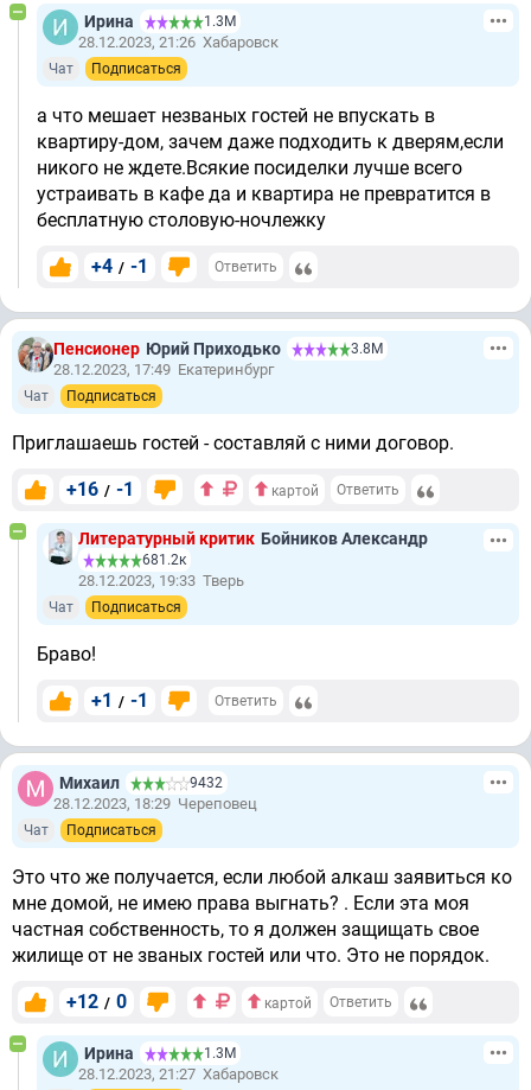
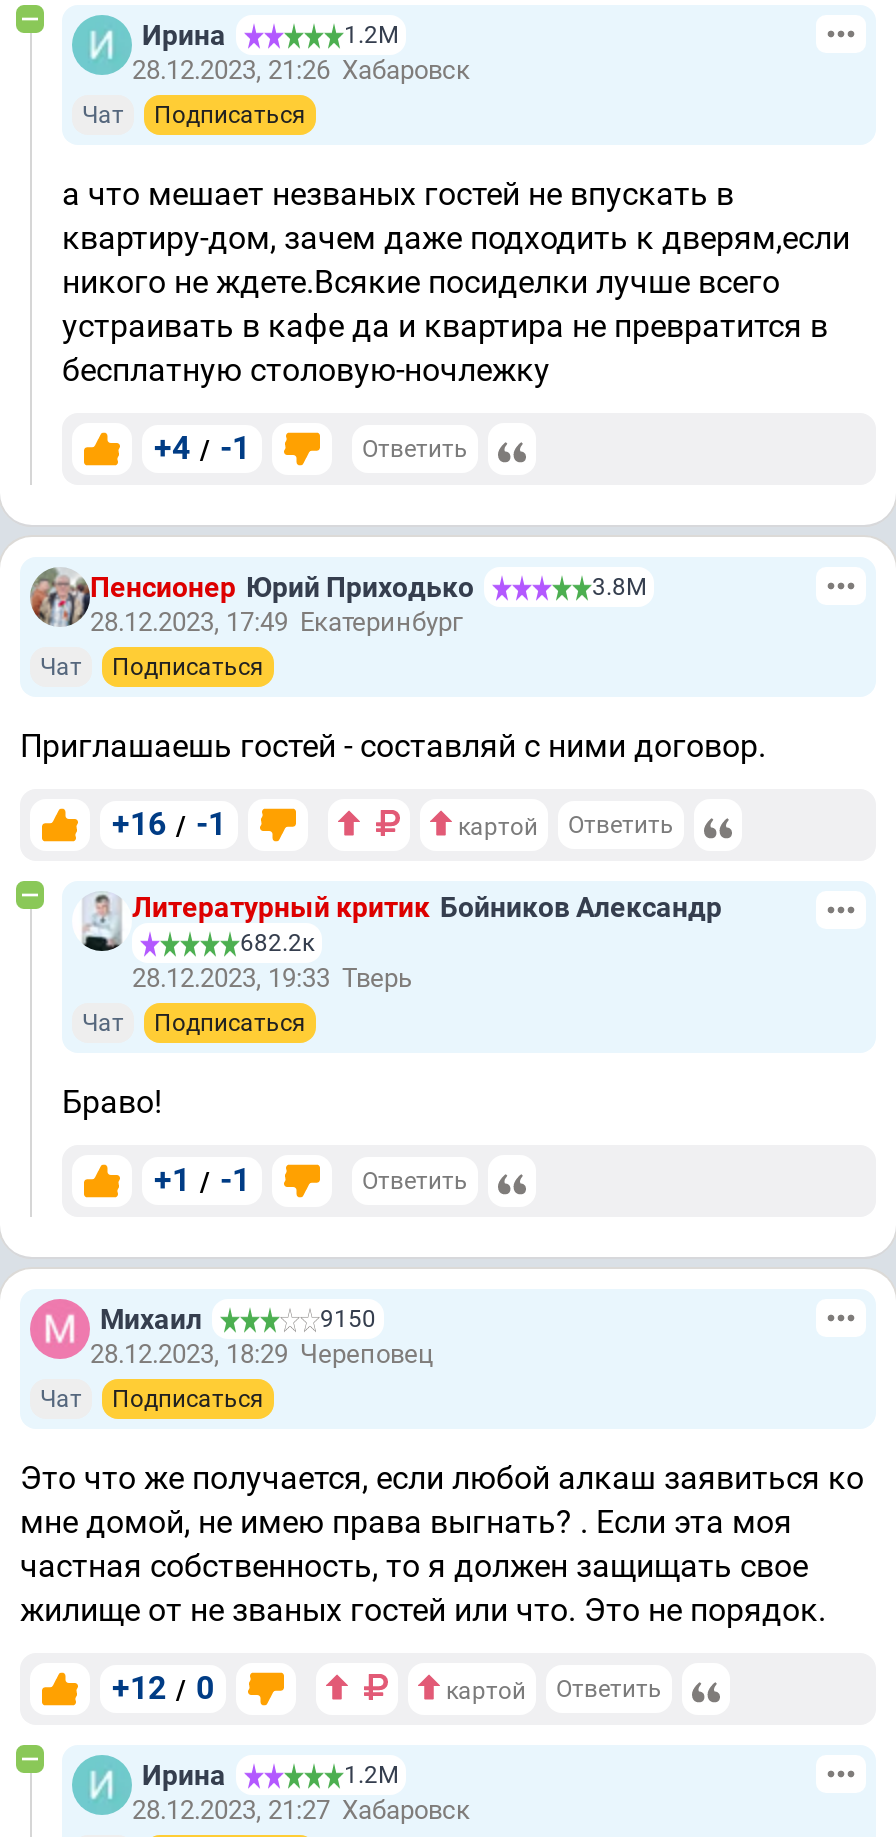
- 1.3М
+ 1.2М

- 681.2к
+ 682.2к

- 9432
+ 9150

- 1.3М
+ 1.2М
